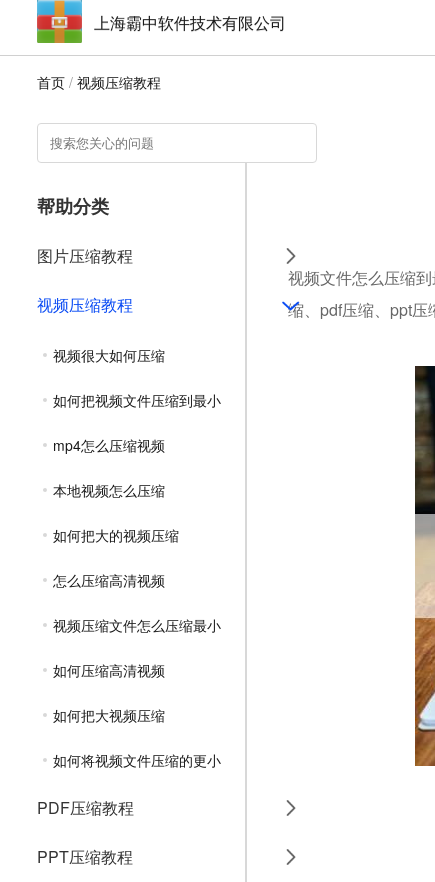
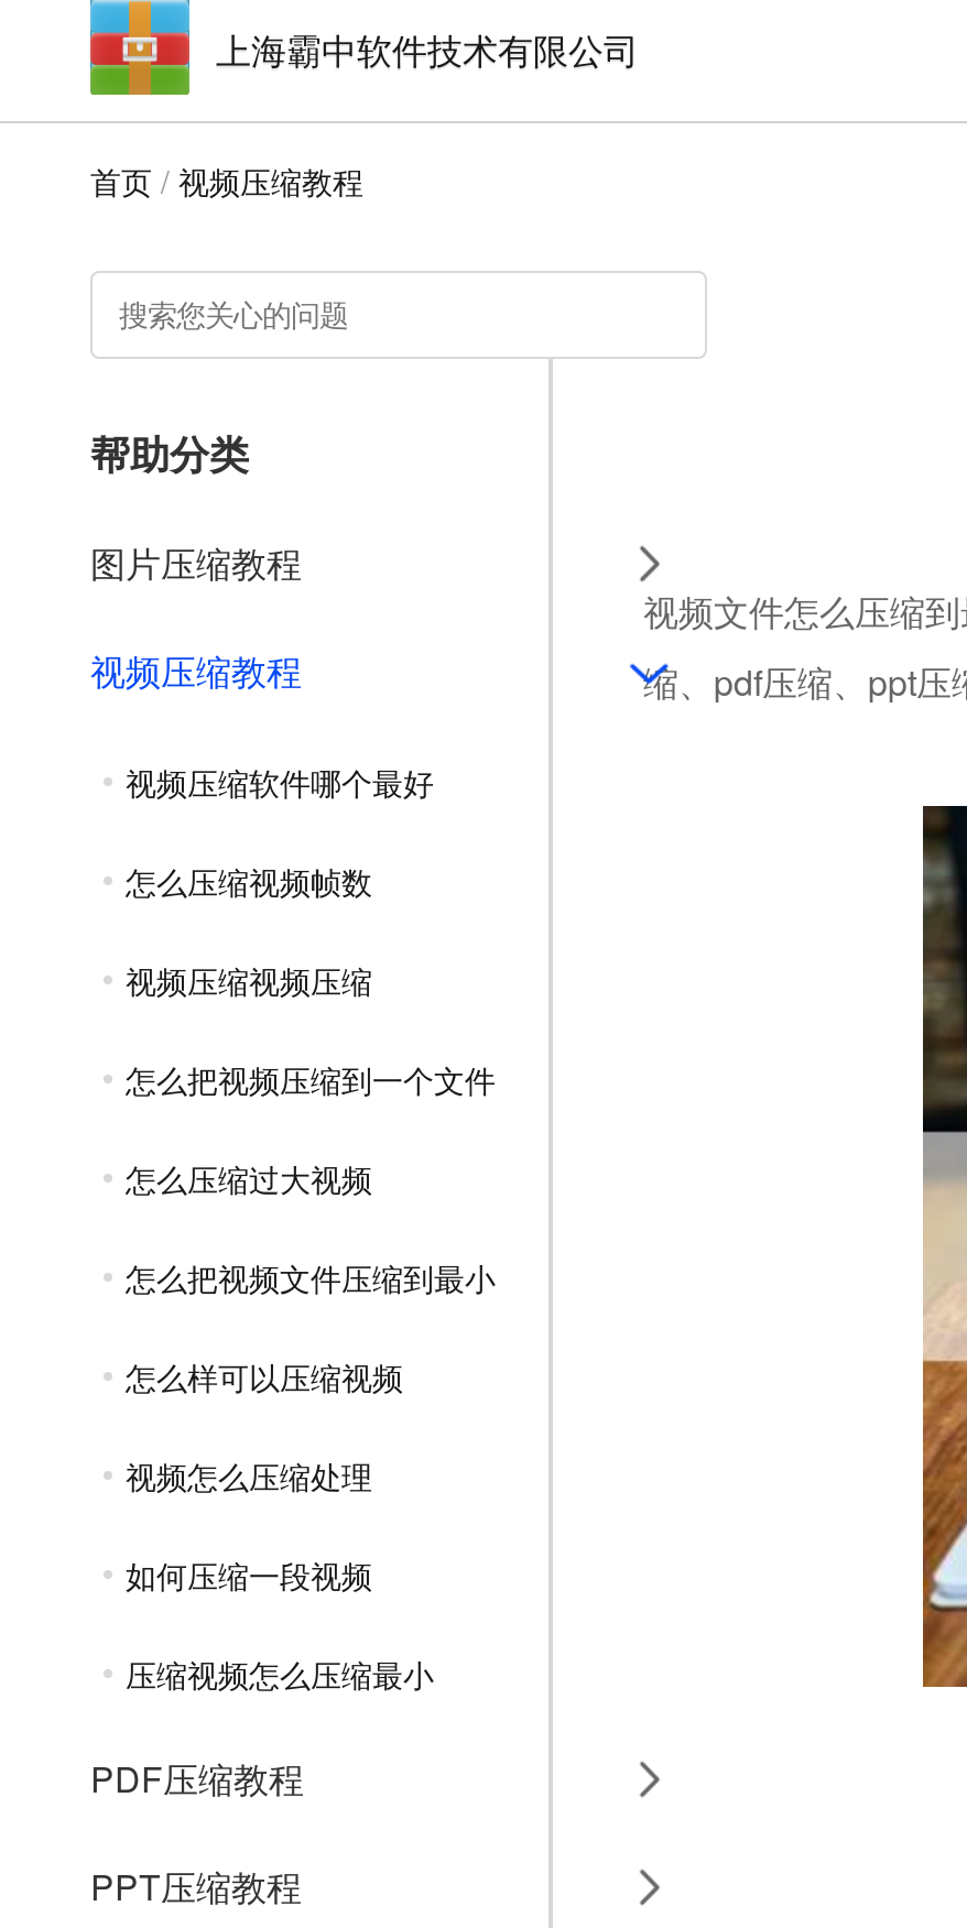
- 视频很大如何压缩
+ 视频压缩软件哪个最好

- 如何把视频文件压缩到最小
+ 怎么压缩视频帧数

- mp4怎么压缩视频
+ 视频压缩视频压缩

- 本地视频怎么压缩
+ 怎么把视频压缩到一个文件

- 如何把大的视频压缩
+ 怎么压缩过大视频

- 怎么压缩高清视频
+ 怎么把视频文件压缩到最小

- 视频压缩文件怎么压缩最小
+ 怎么样可以压缩视频

- 如何压缩高清视频
+ 视频怎么压缩处理

- 如何把大视频压缩
+ 如何压缩一段视频

- 如何将视频文件压缩的更小
+ 压缩视频怎么压缩最小
